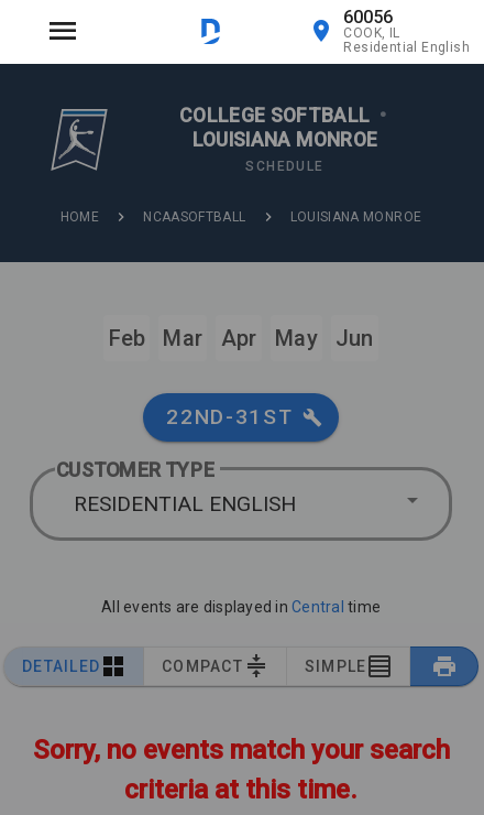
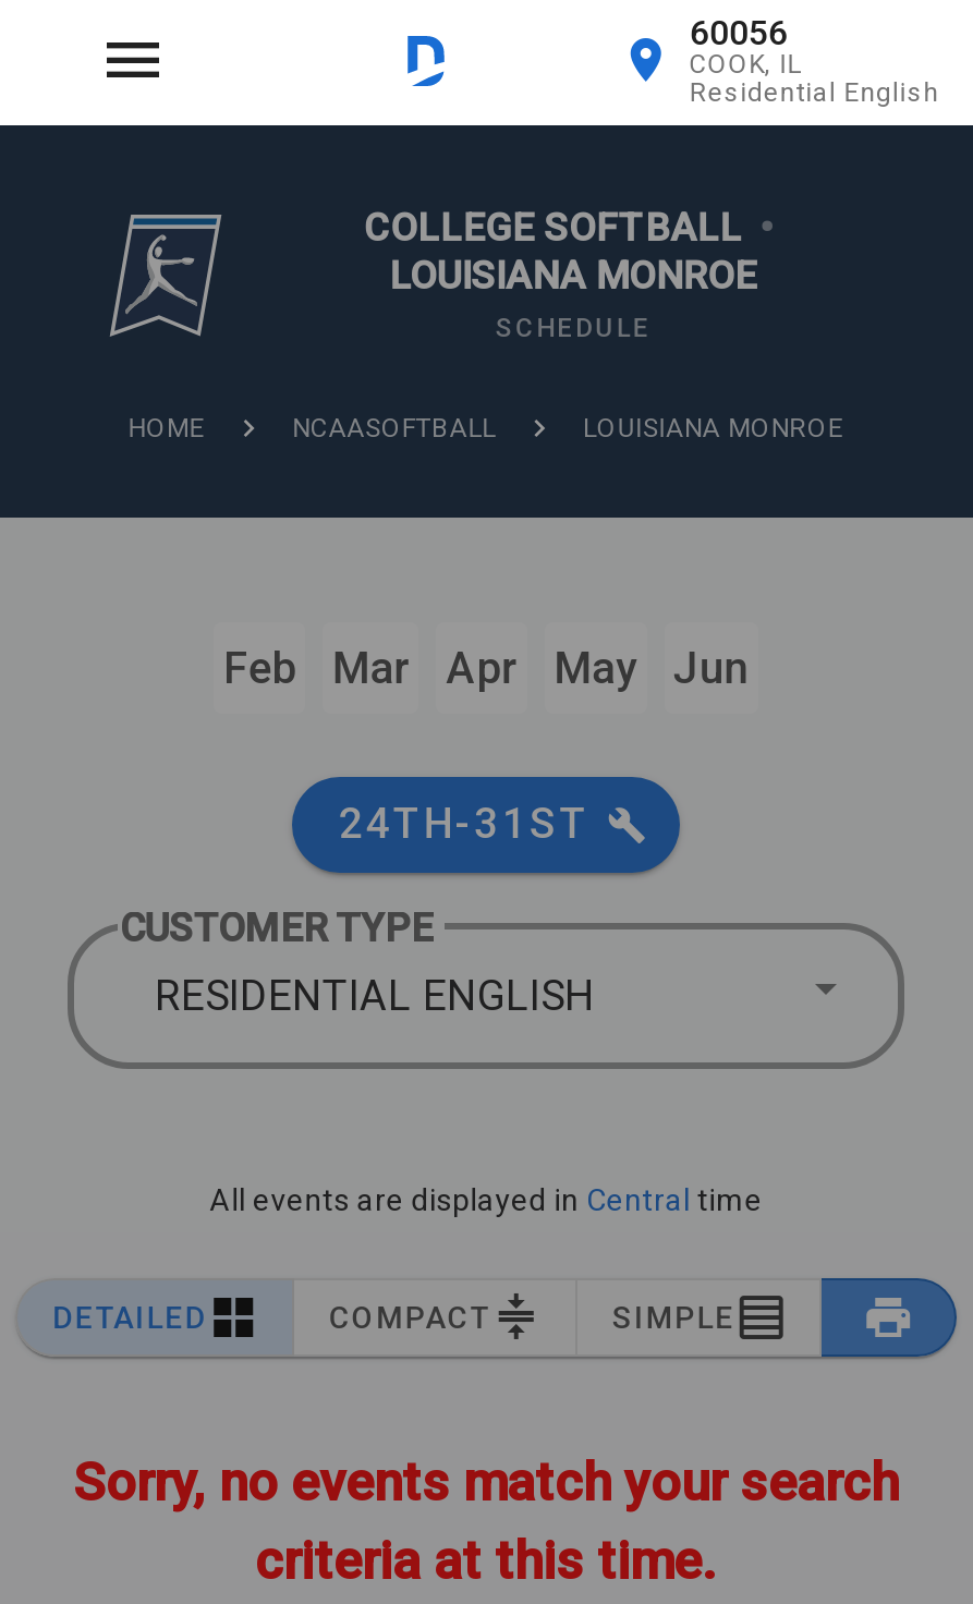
- 22ND-31ST
+ 24TH-31ST
